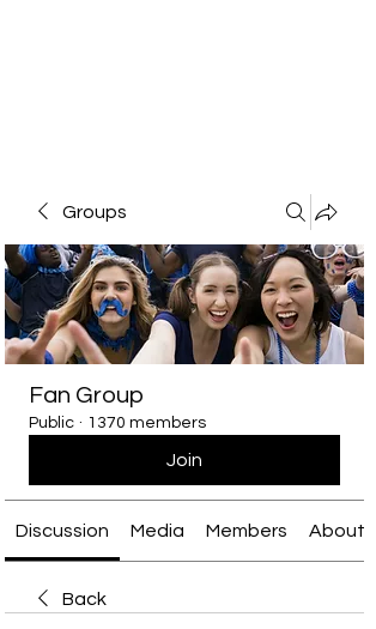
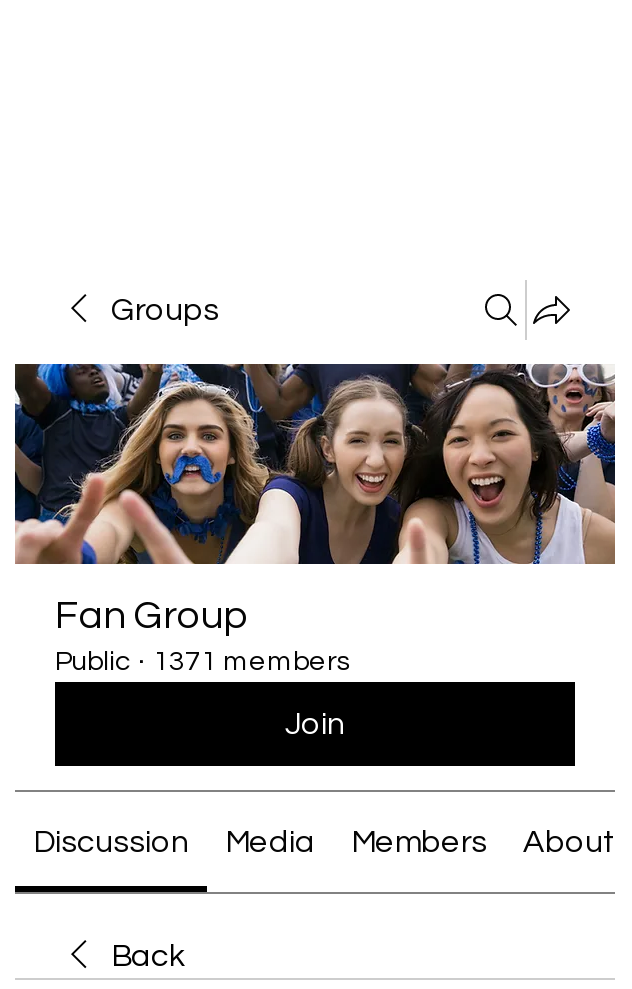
- Public · 1370 members
+ Public · 1371 members
